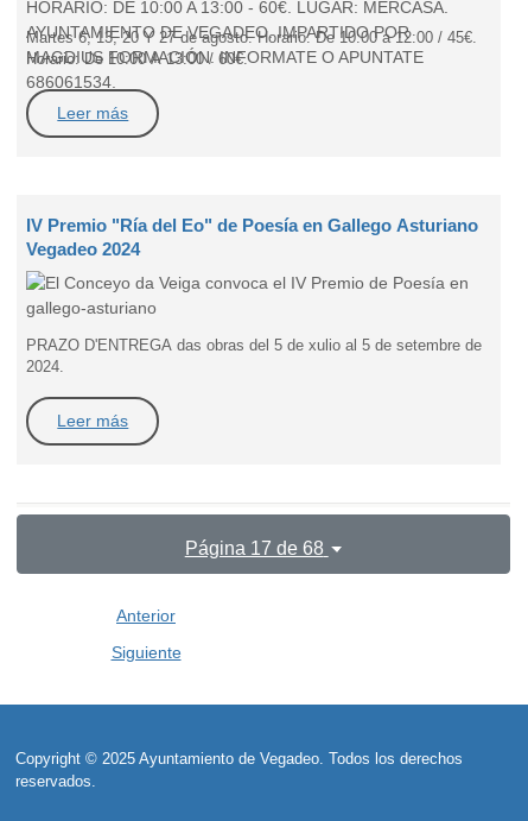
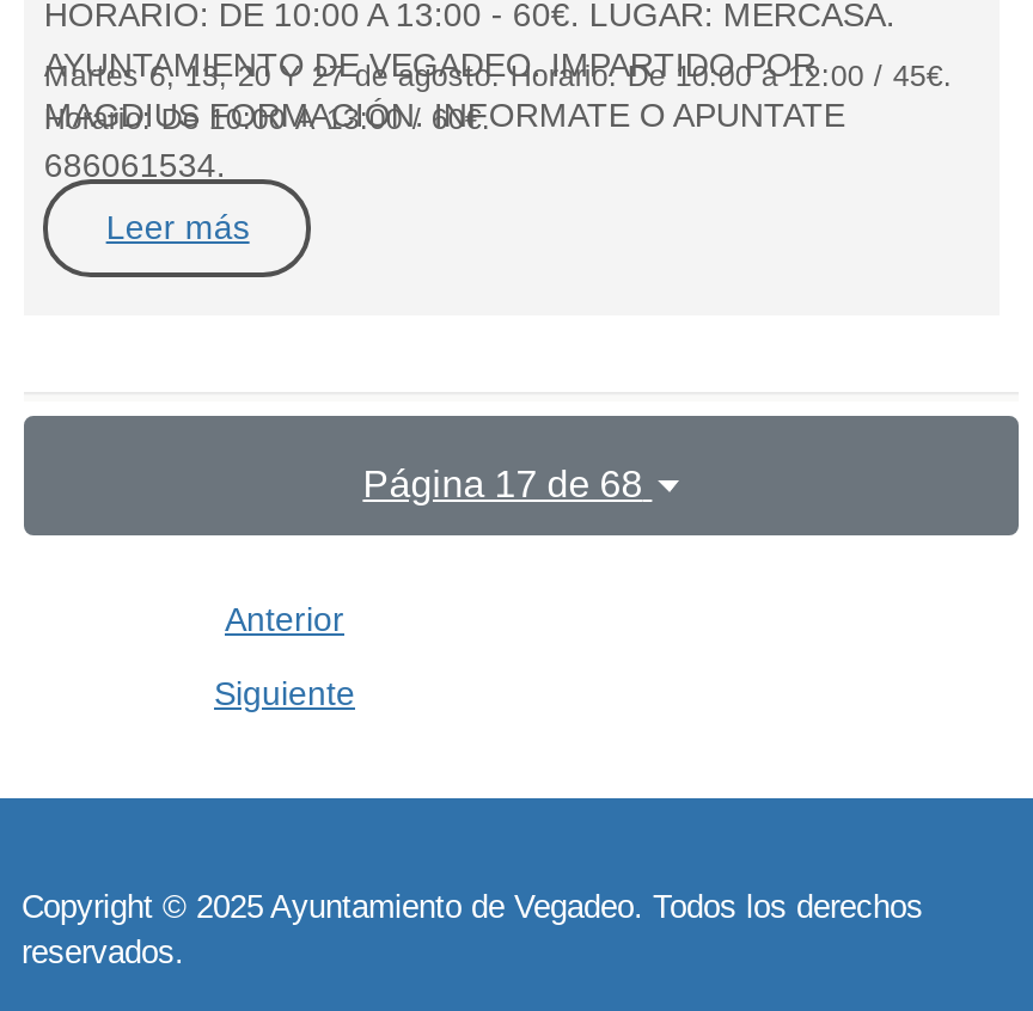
- IV Premio "Ría del Eo" de Poesía en Gallego Asturiano
- Vegadeo 2024

- PRAZO D'ENTREGA das obras del 5 de xulio al 5 de setembre de
- 2024.
- Leer más
